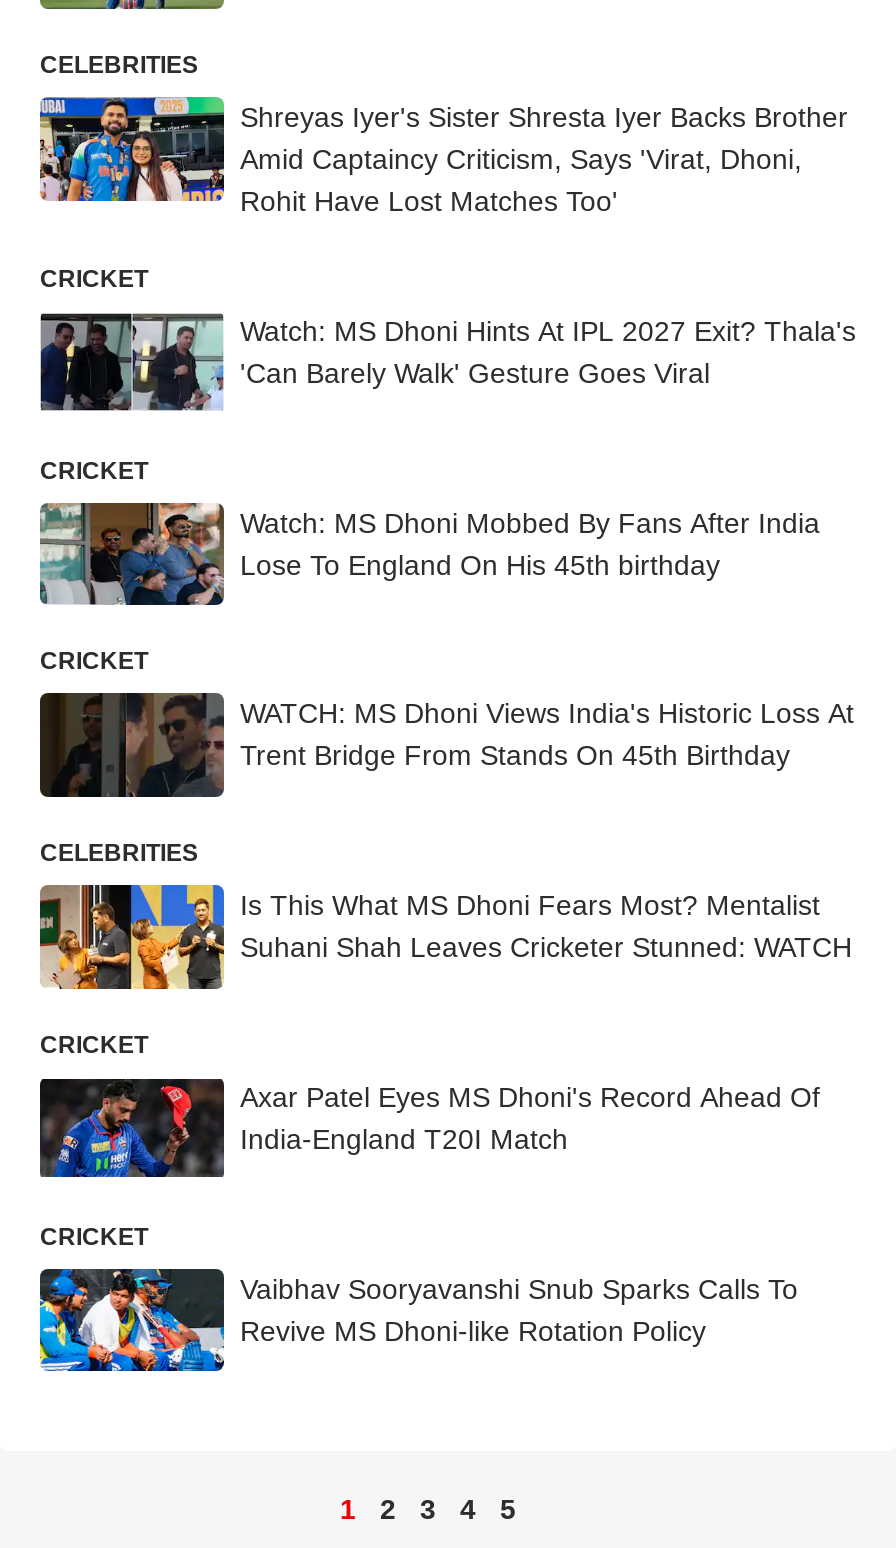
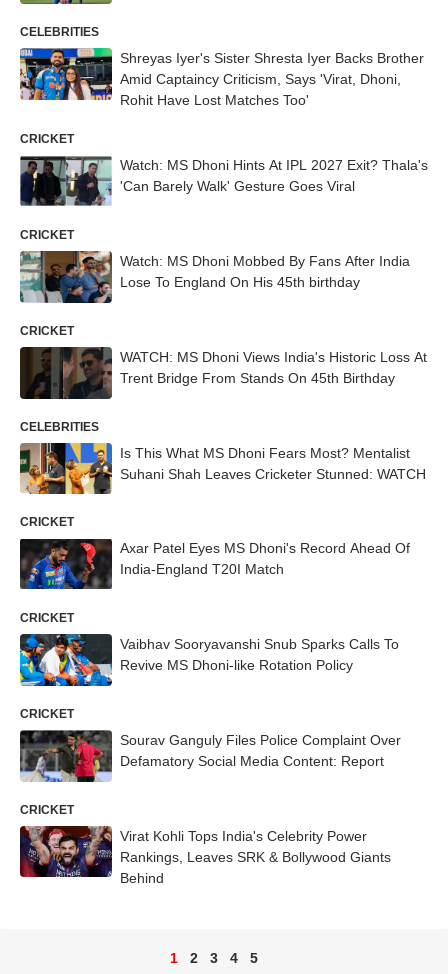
+ [image]
+ CRICKET
+ Sourav Ganguly Files Police Complaint Over
+ Defamatory Social Media Content: Report
+ CRICKET
+ Virat Kohli Tops India's Celebrity Power
+ Rankings, Leaves SRK & Bollywood Giants
+ Behind

+ [image]
